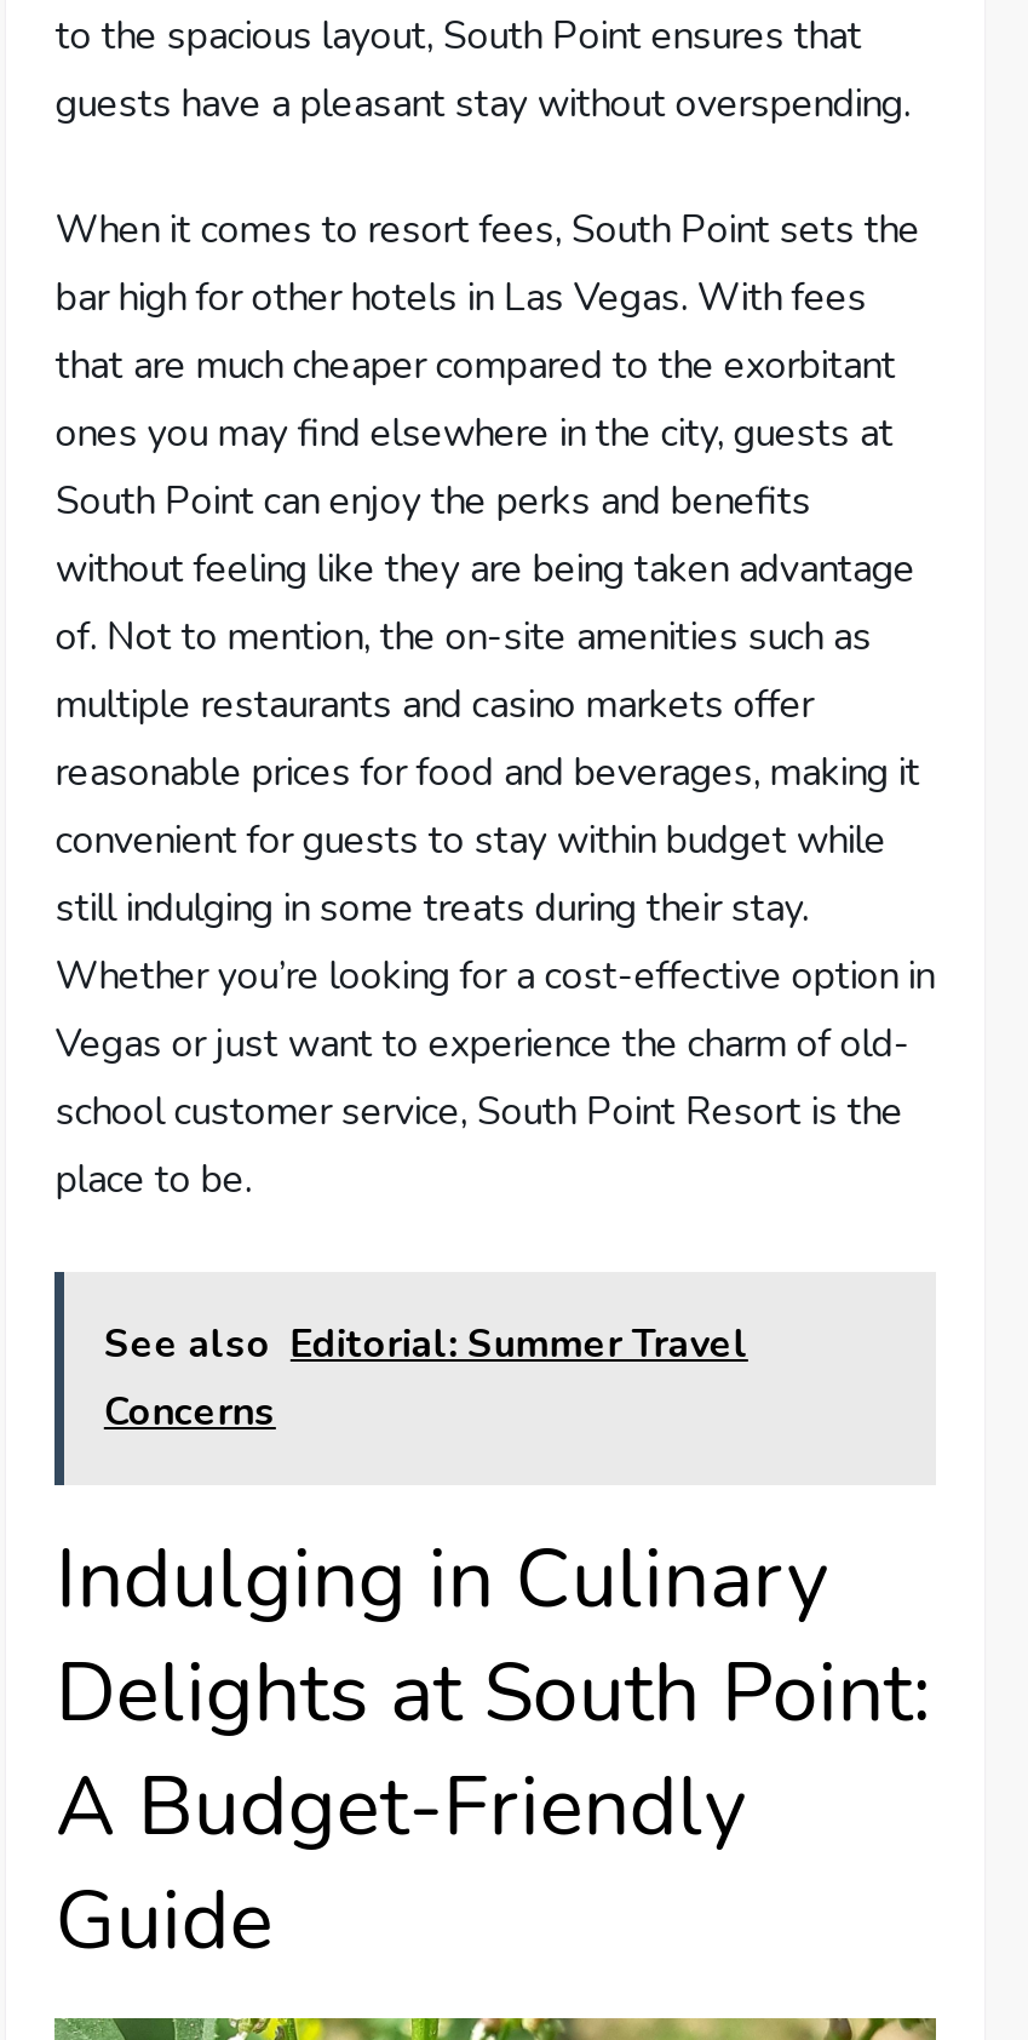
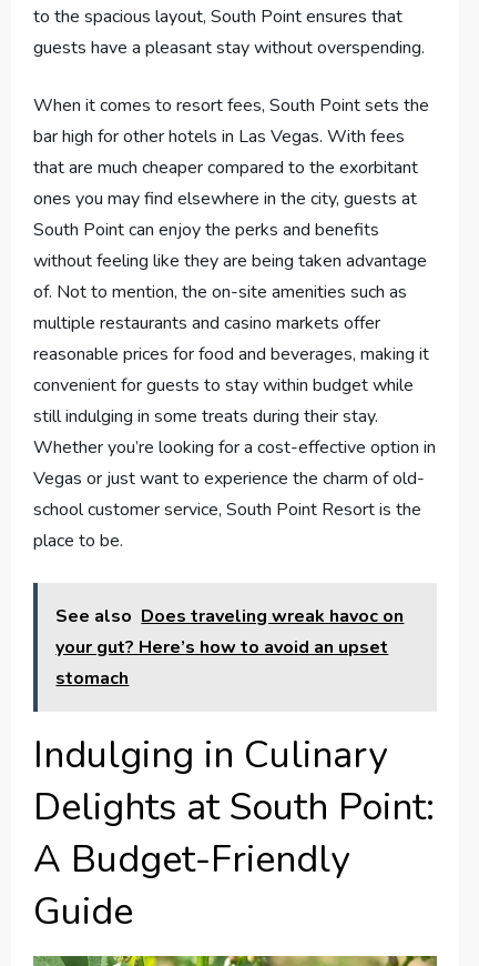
- See also Editorial: Summer Travel
- Concerns
+ See also Does traveling wreak havoc on
+ your gut? Here’s how to avoid an upset
+ stomach
